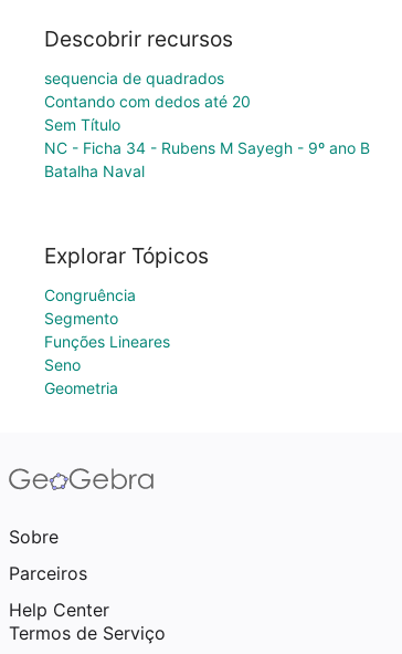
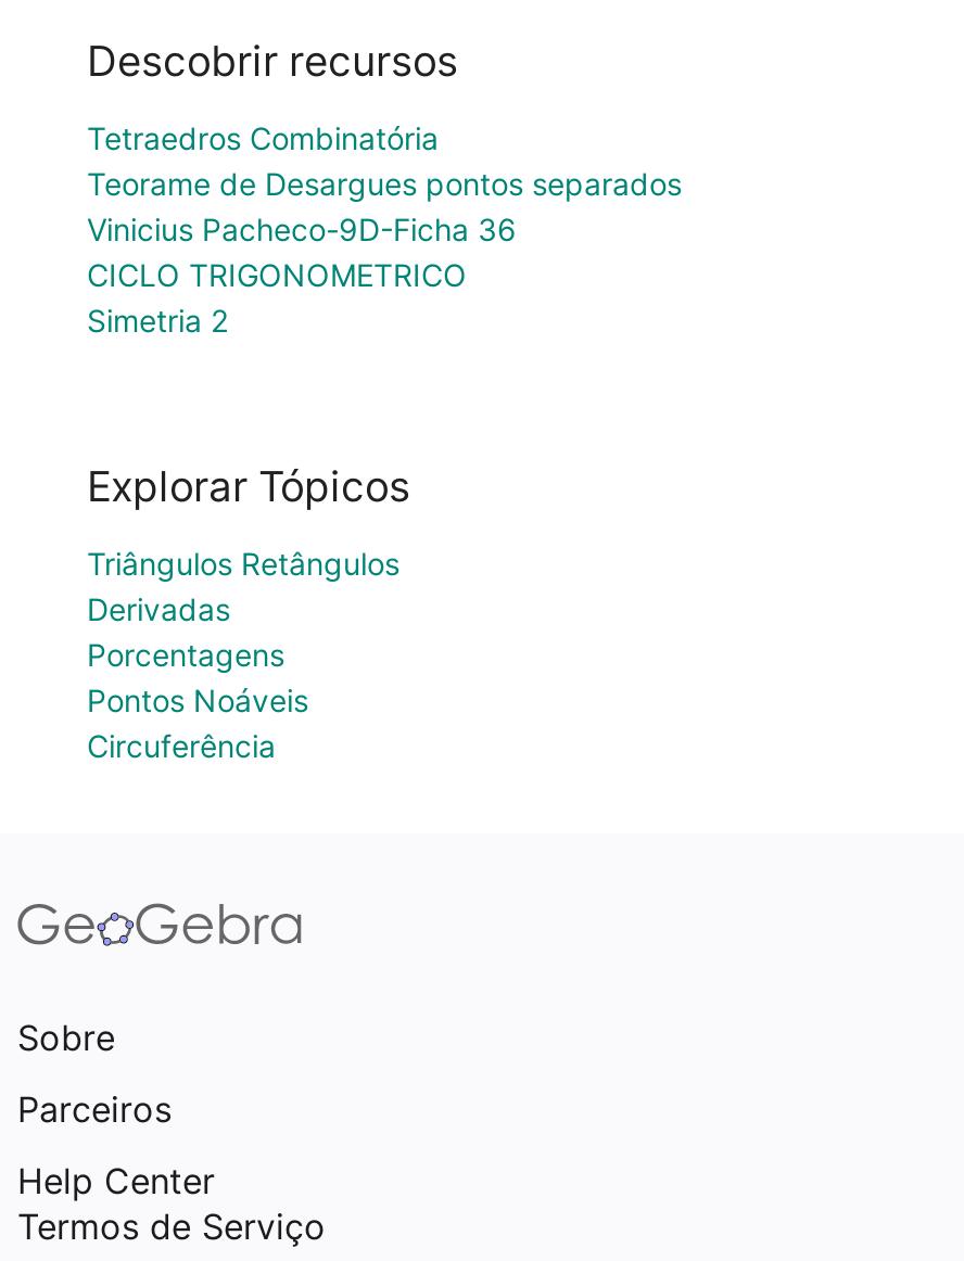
- sequencia de quadrados
- Contando com dedos até 20
- Sem Título
- NC - Ficha 34 - Rubens M Sayegh - 9º ano B
- Batalha Naval
+ Tetraedros Combinatória
+ Teorame de Desargues pontos separados
+ Vinicius Pacheco-9D-Ficha 36
+ CICLO TRIGONOMETRICO
+ Simetria 2

- Congruência
- Segmento
- Funções Lineares
- Seno
- Geometria
+ Triângulos Retângulos
+ Derivadas
+ Porcentagens
+ Pontos Noáveis
+ Circuferência
